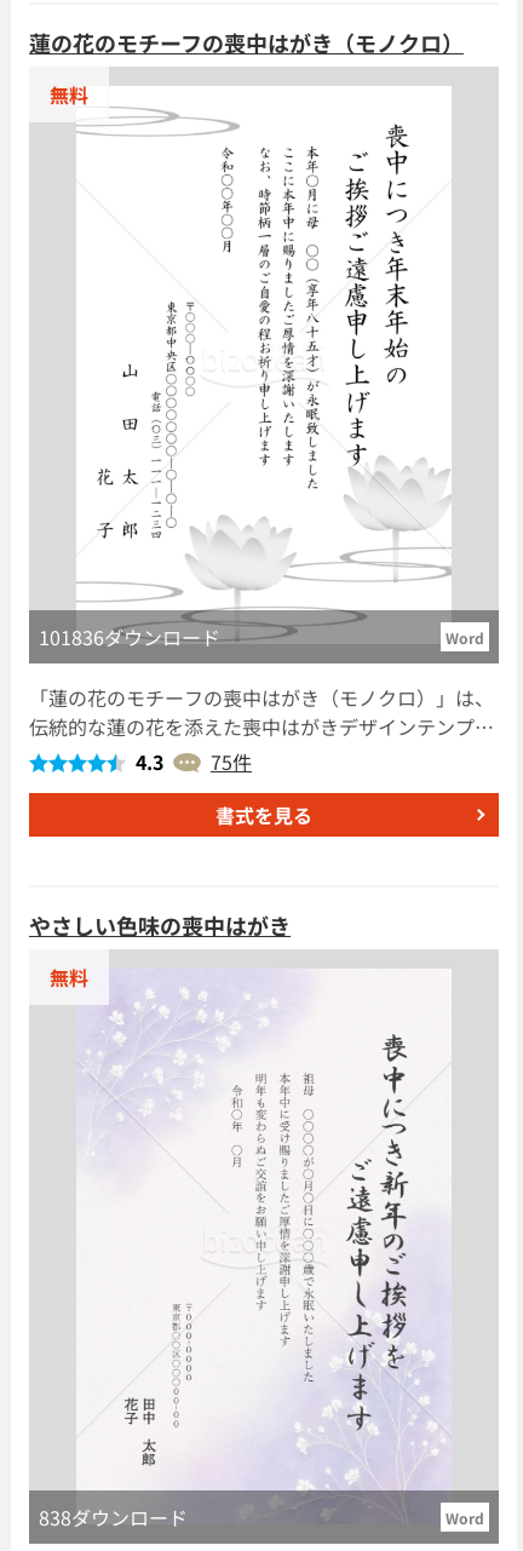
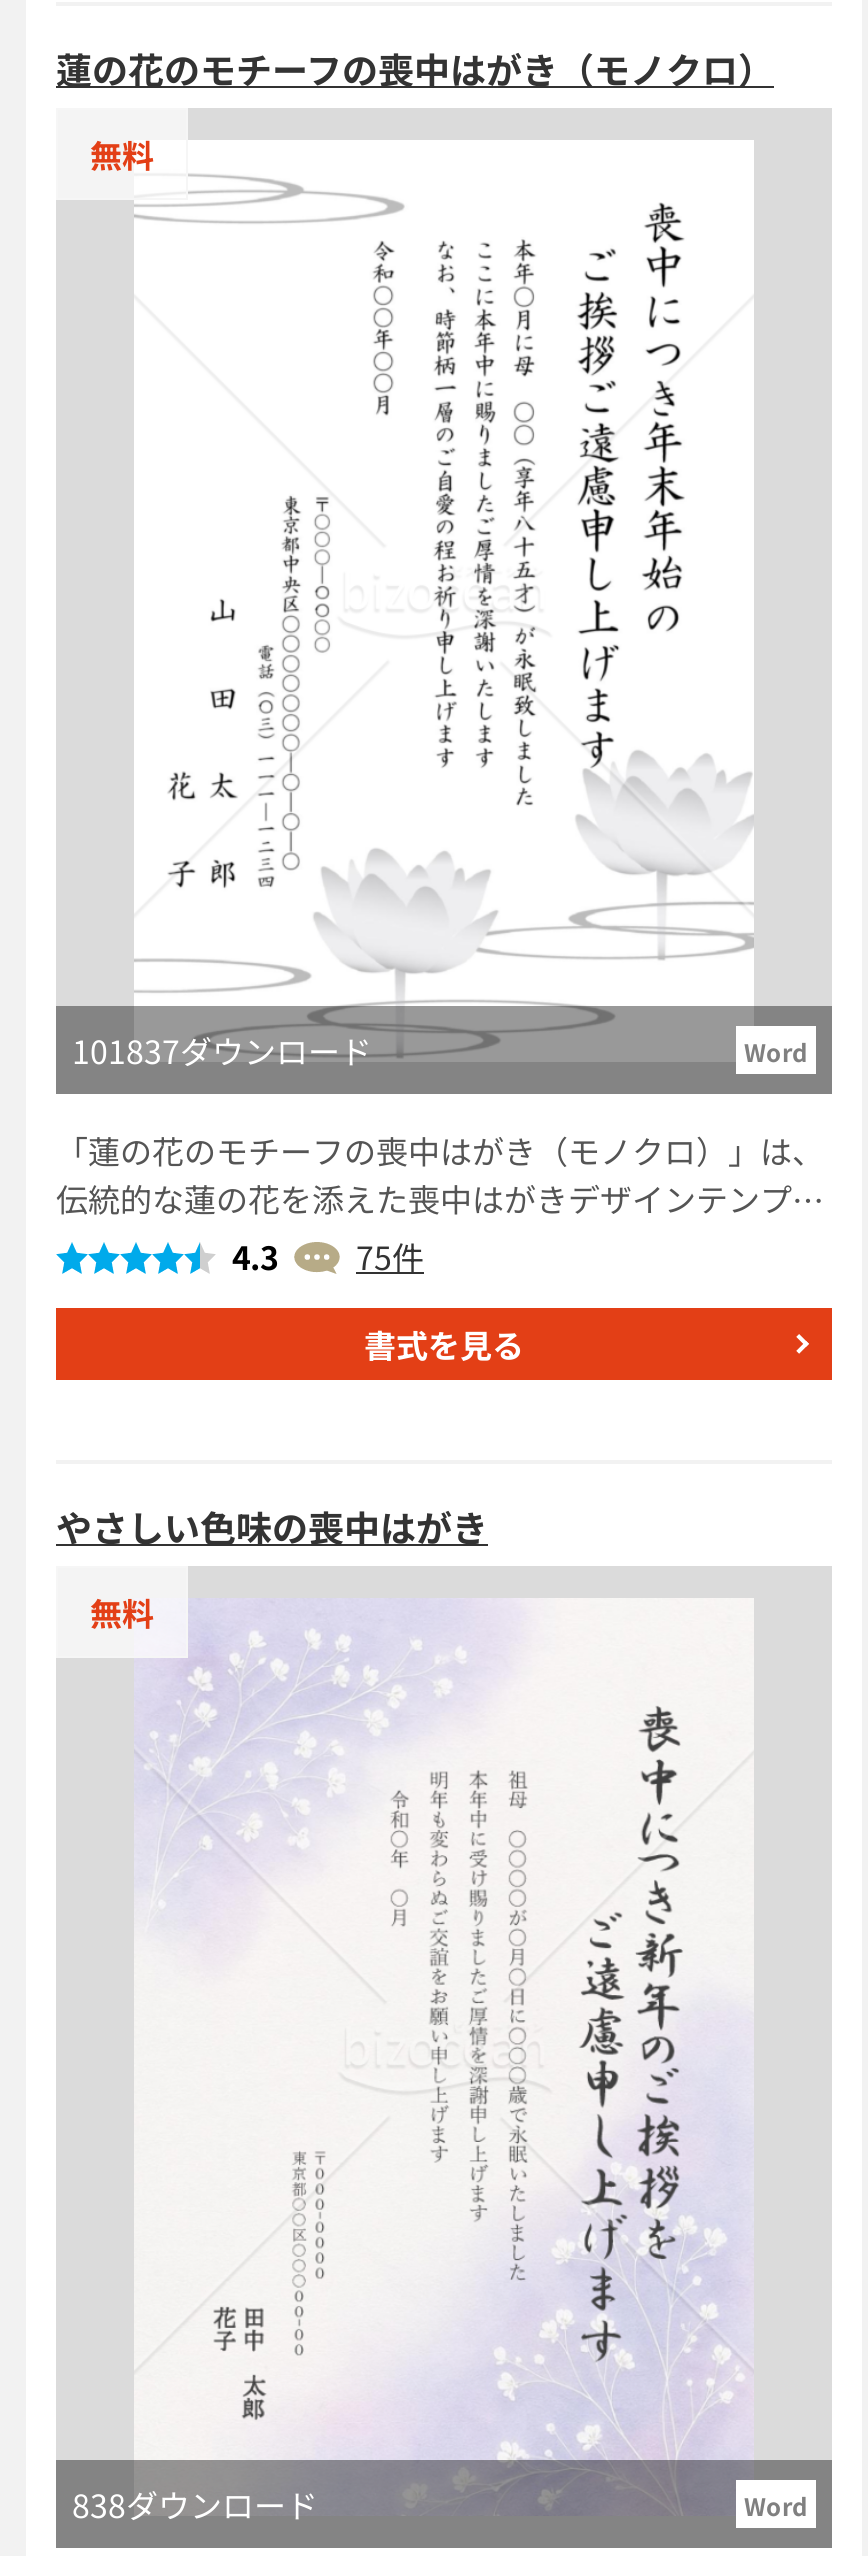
- 101836ダウンロード
+ 101837ダウンロード
